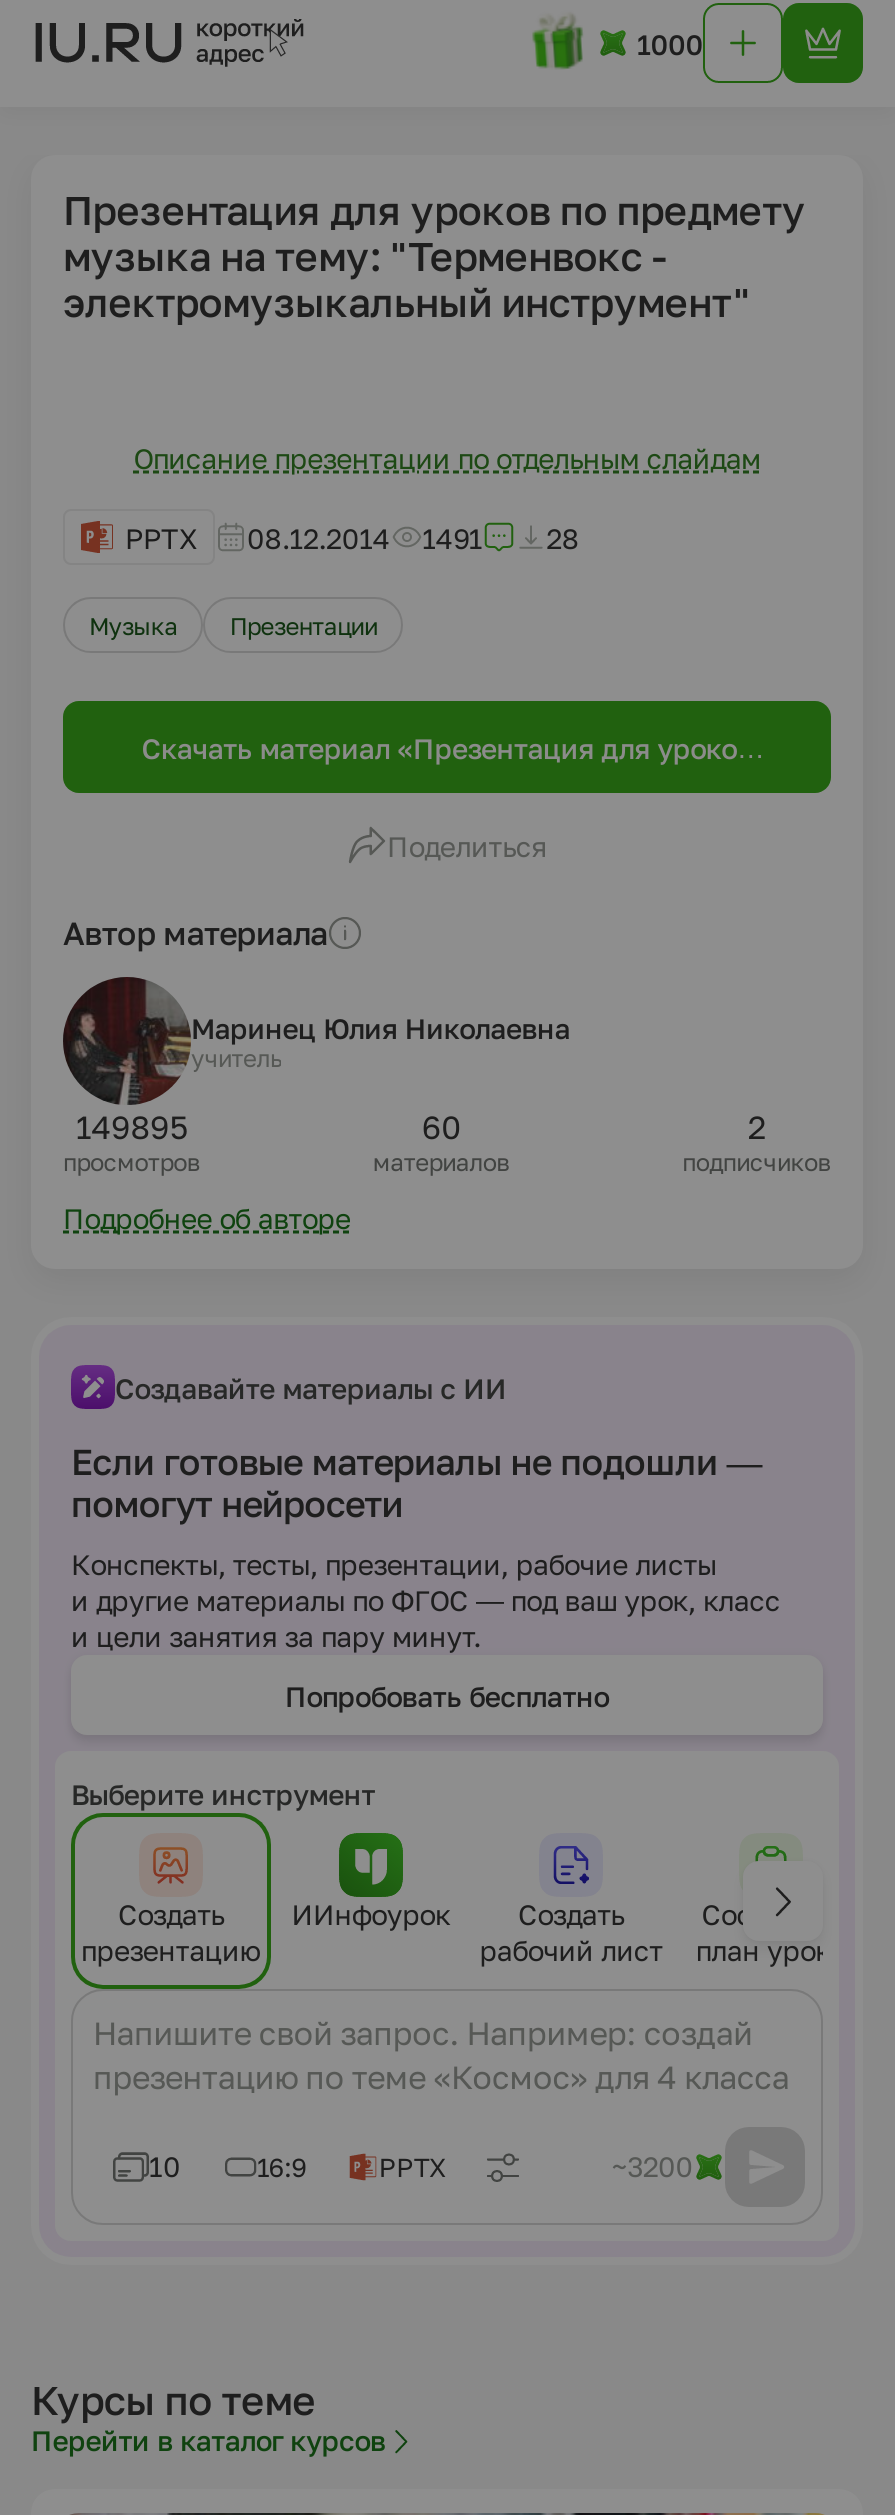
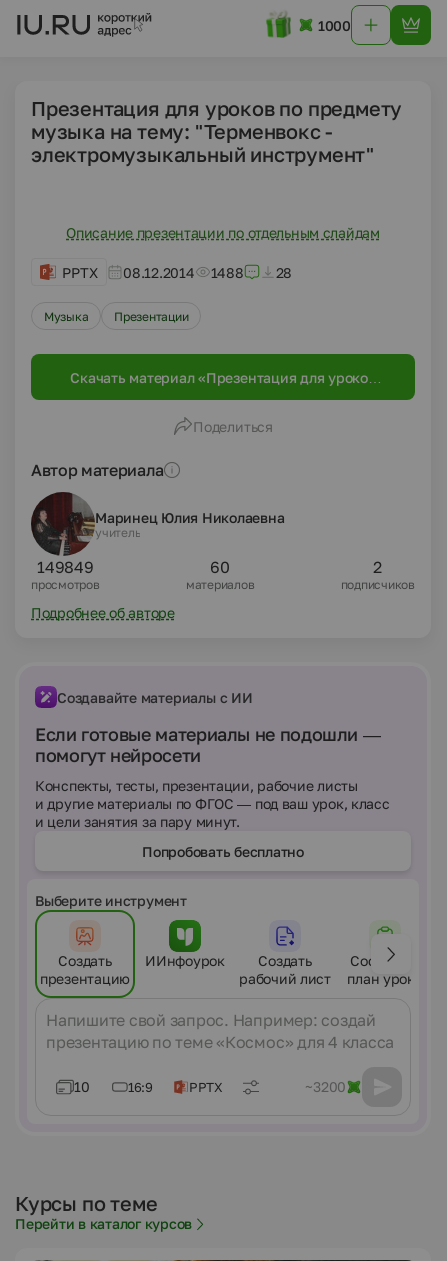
- PPTX 08.12.2014 1491 28
+ PPTX 08.12.2014 1488 28

- 149895
+ 149849
